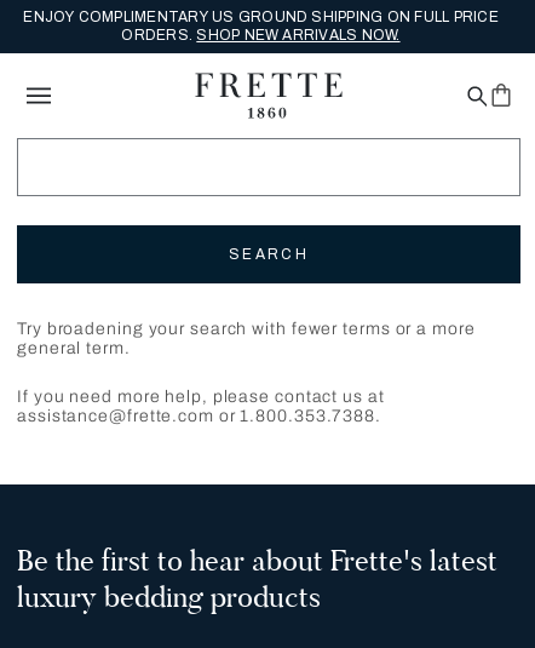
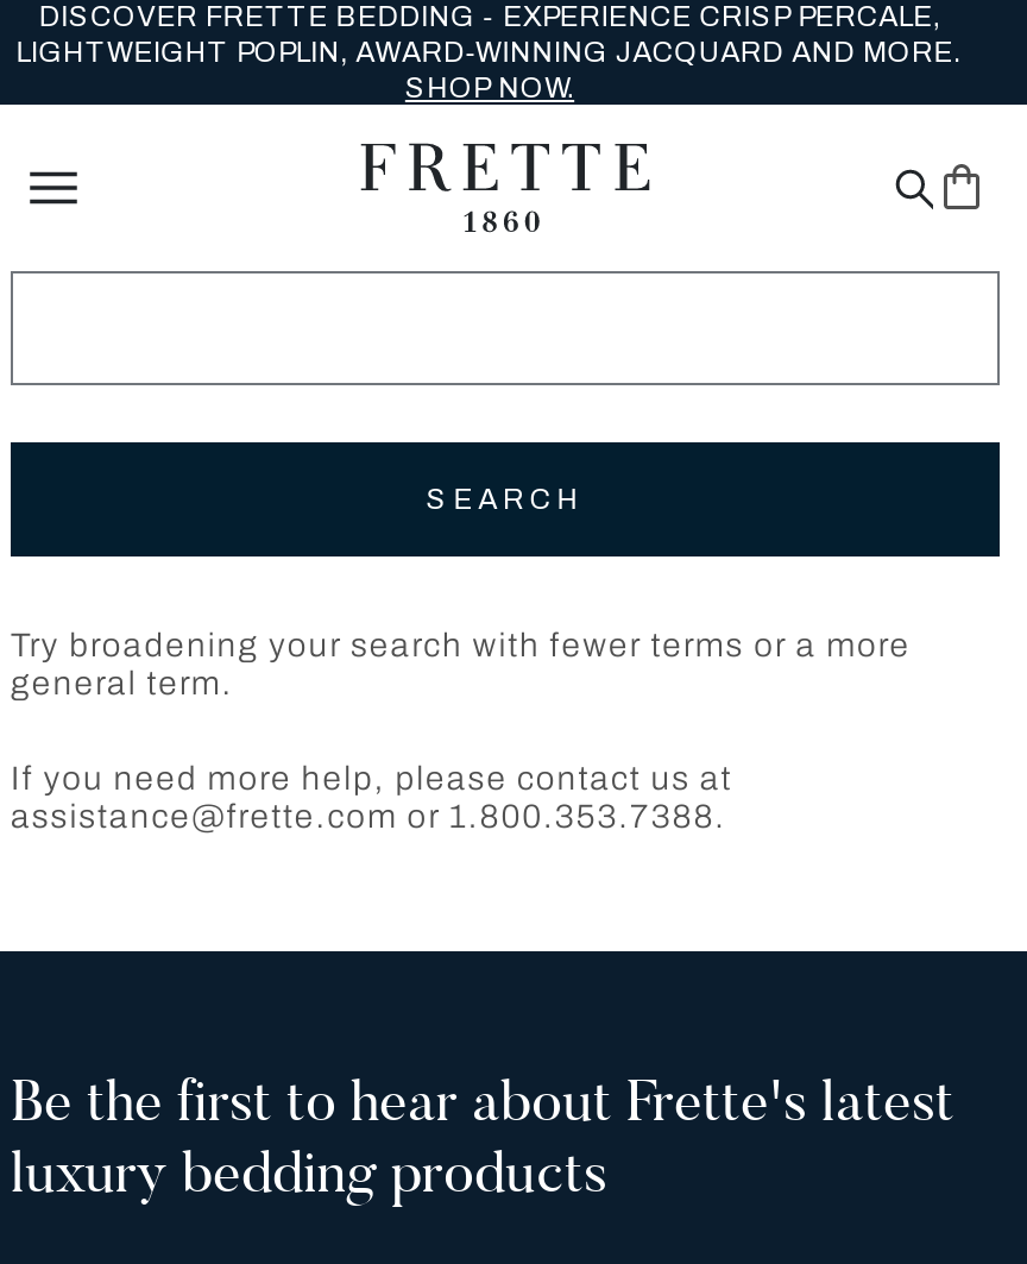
- ENJOY COMPLIMENTARY US GROUND SHIPPING ON FULL PRICE
- ORDERS. SHOP NEW ARRIVALS NOW.
+ DISCOVER FRETTE BEDDING - EXPERIENCE CRISP PERCALE,
+ LIGHTWEIGHT POPLIN, AWARD-WINNING JACQUARD AND MORE.
+ SHOP NOW.
